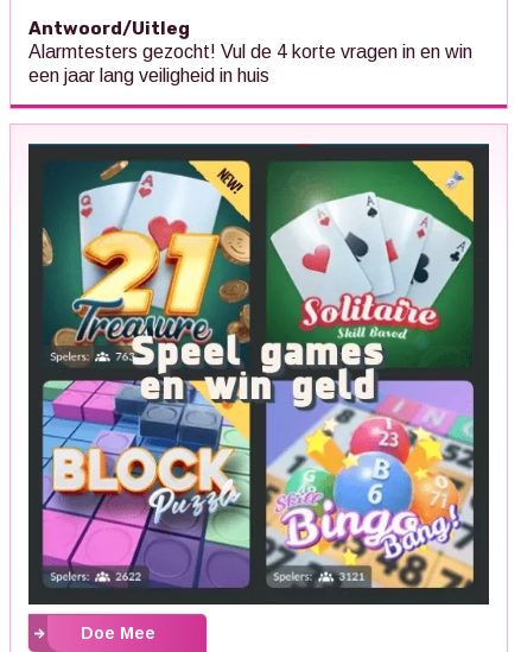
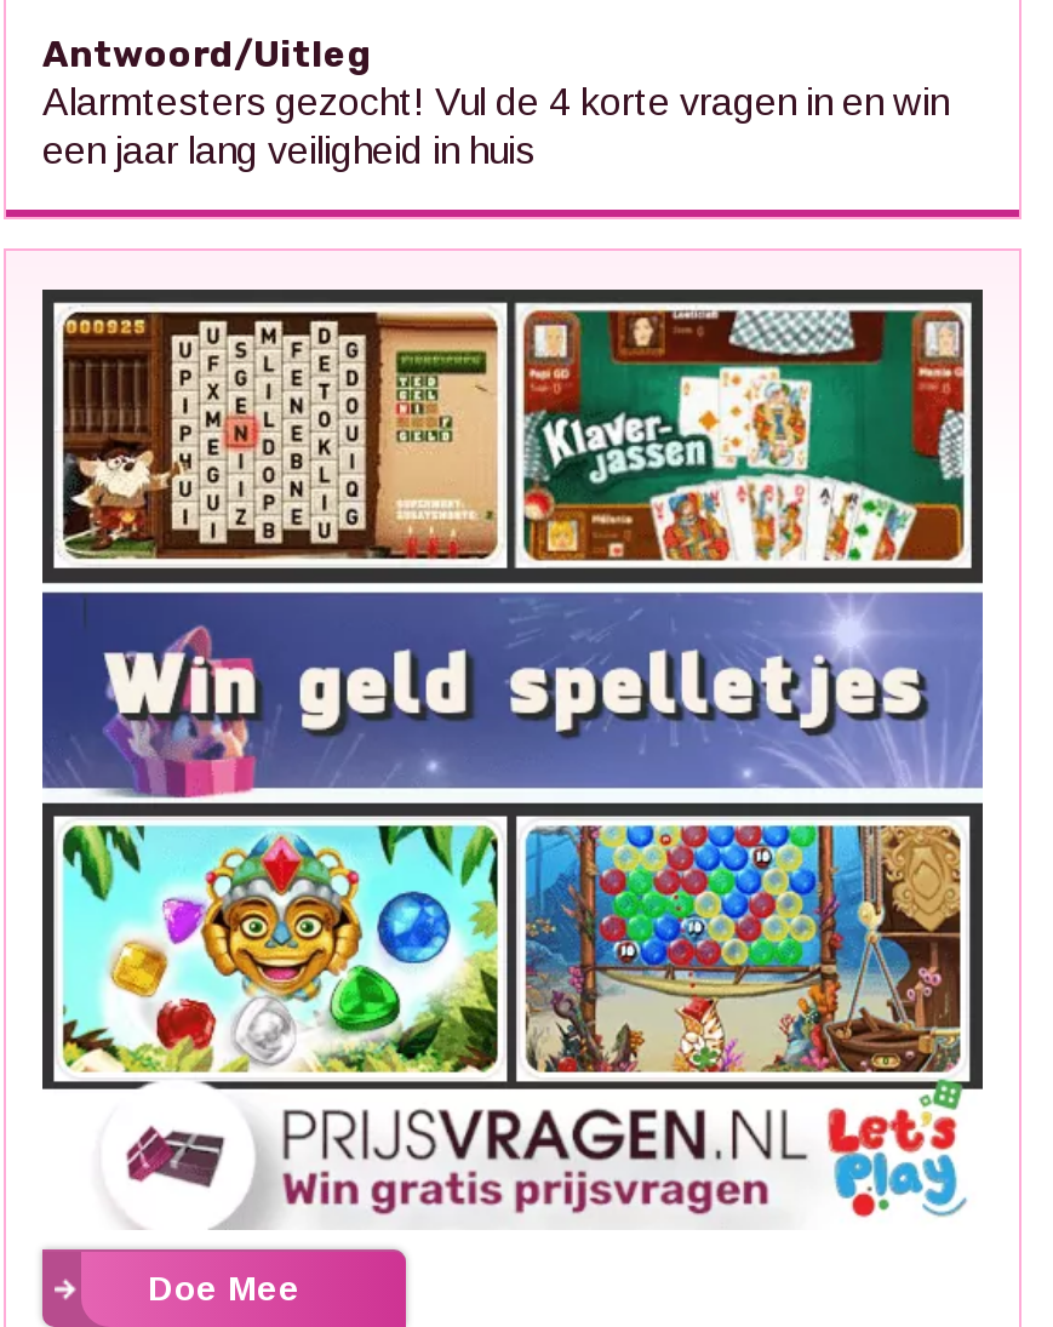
- [image]
+ [image]
